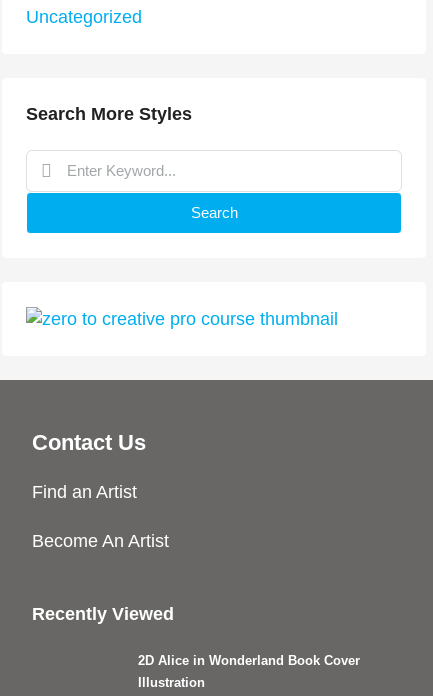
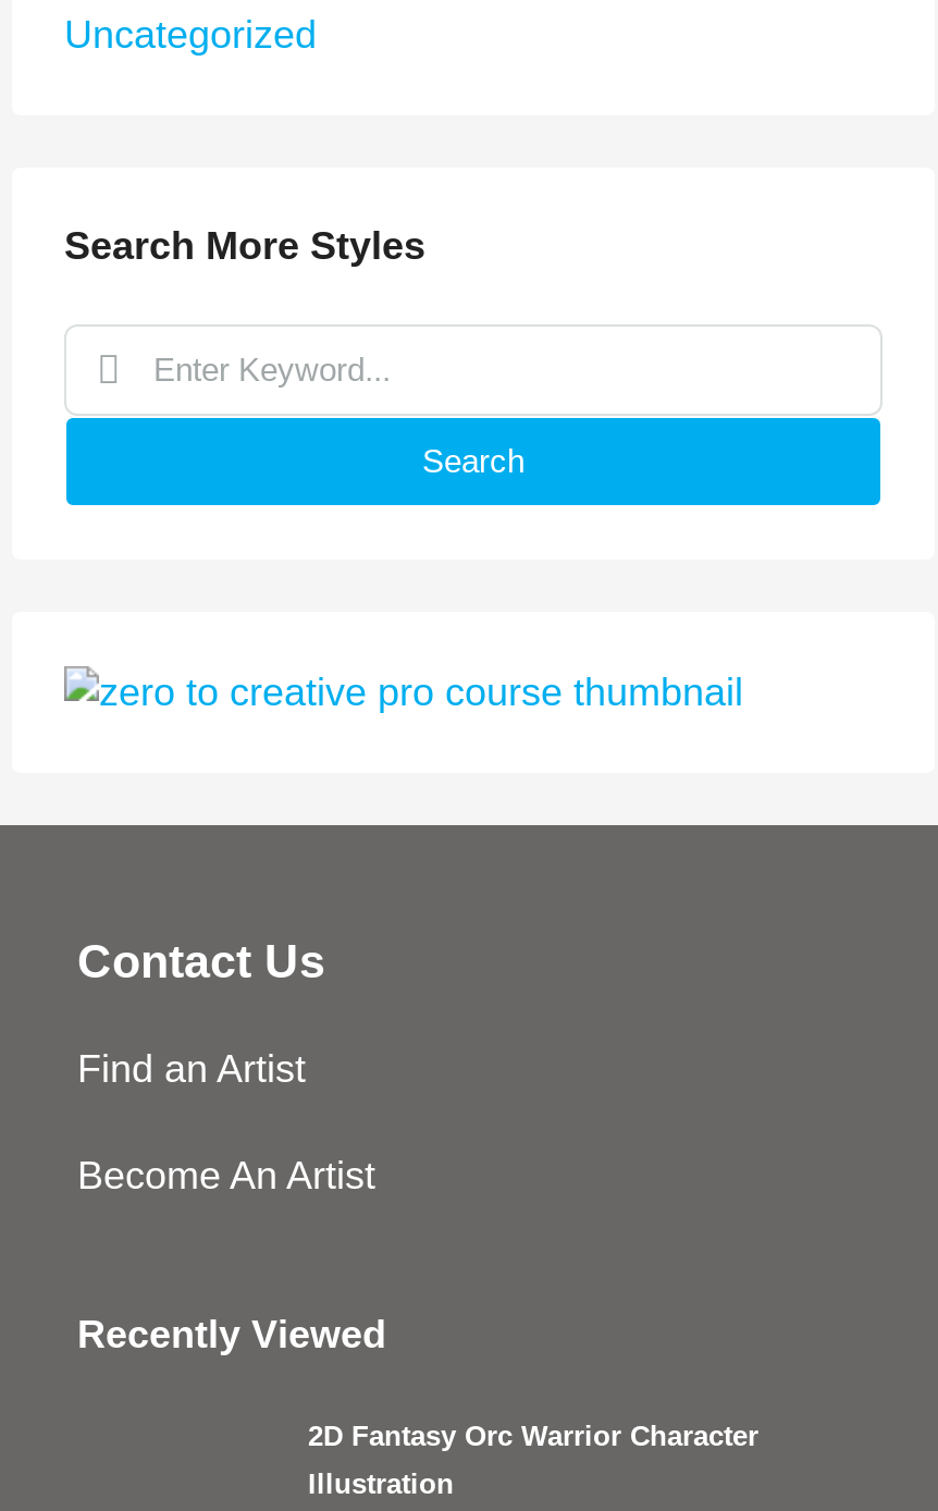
- 2D Alice in Wonderland Book Cover
+ 2D Fantasy Orc Warrior Character
